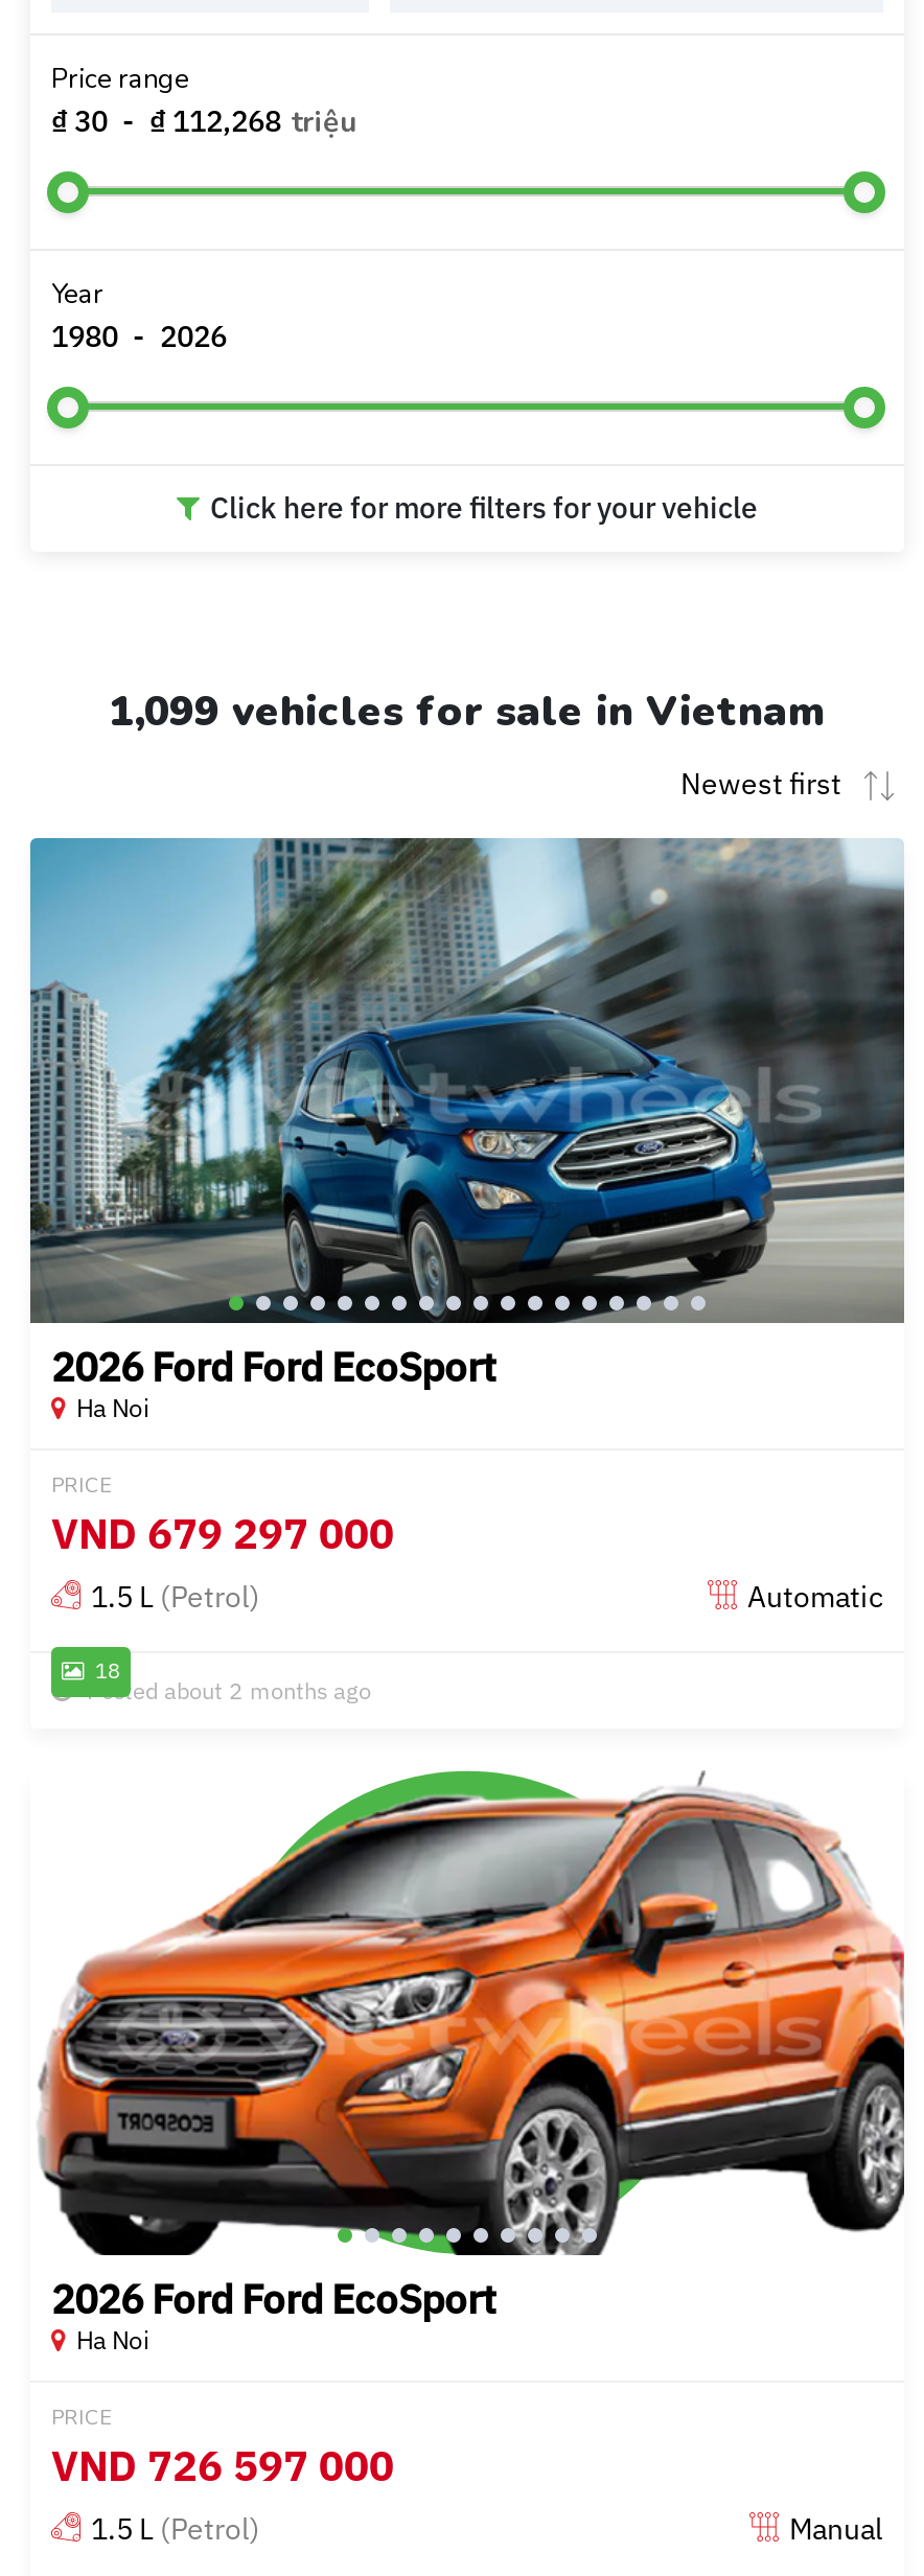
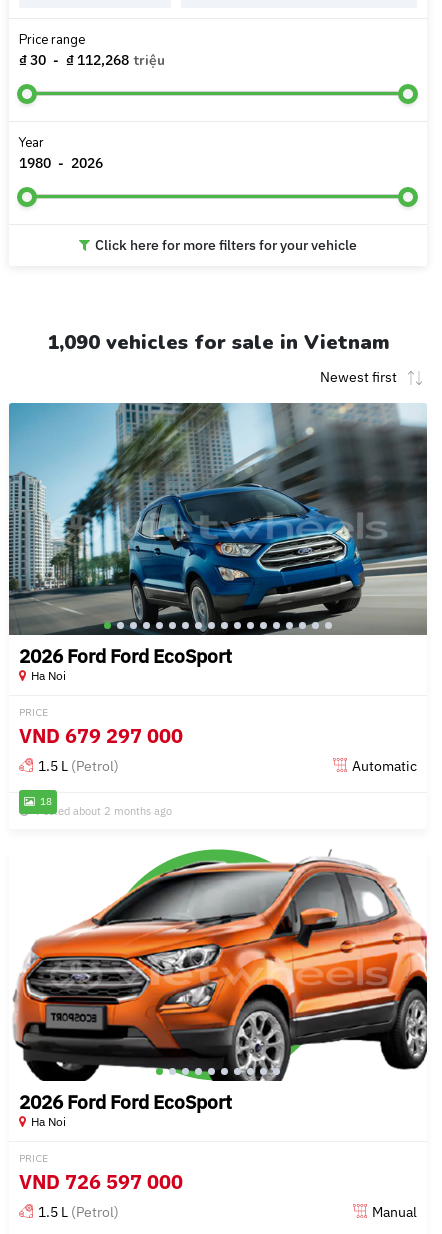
- 1,099 vehicles for sale in Vietnam
+ 1,090 vehicles for sale in Vietnam
